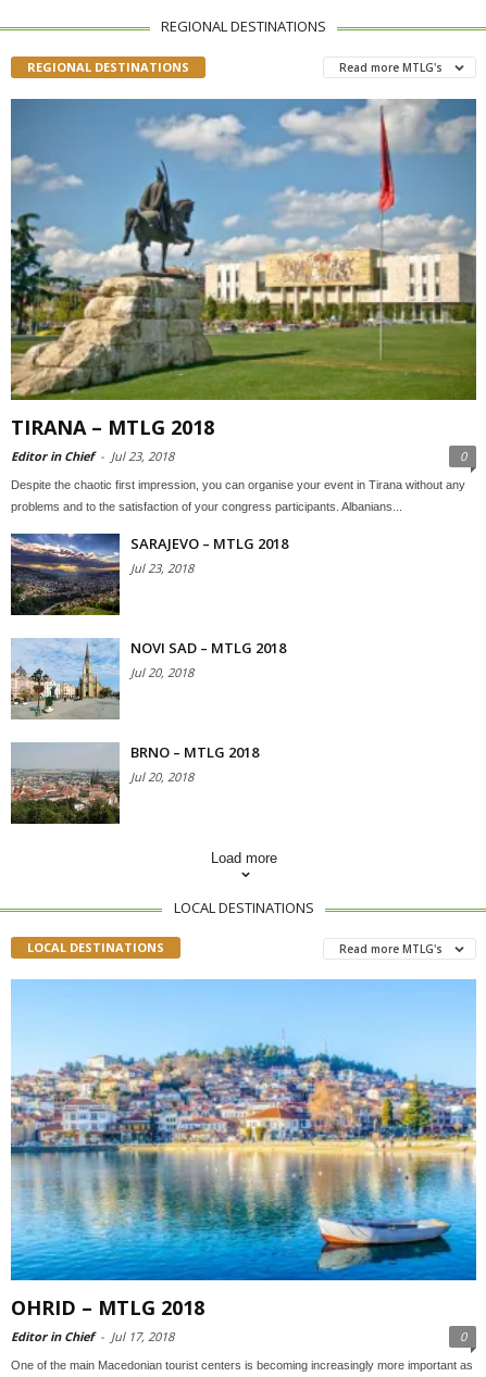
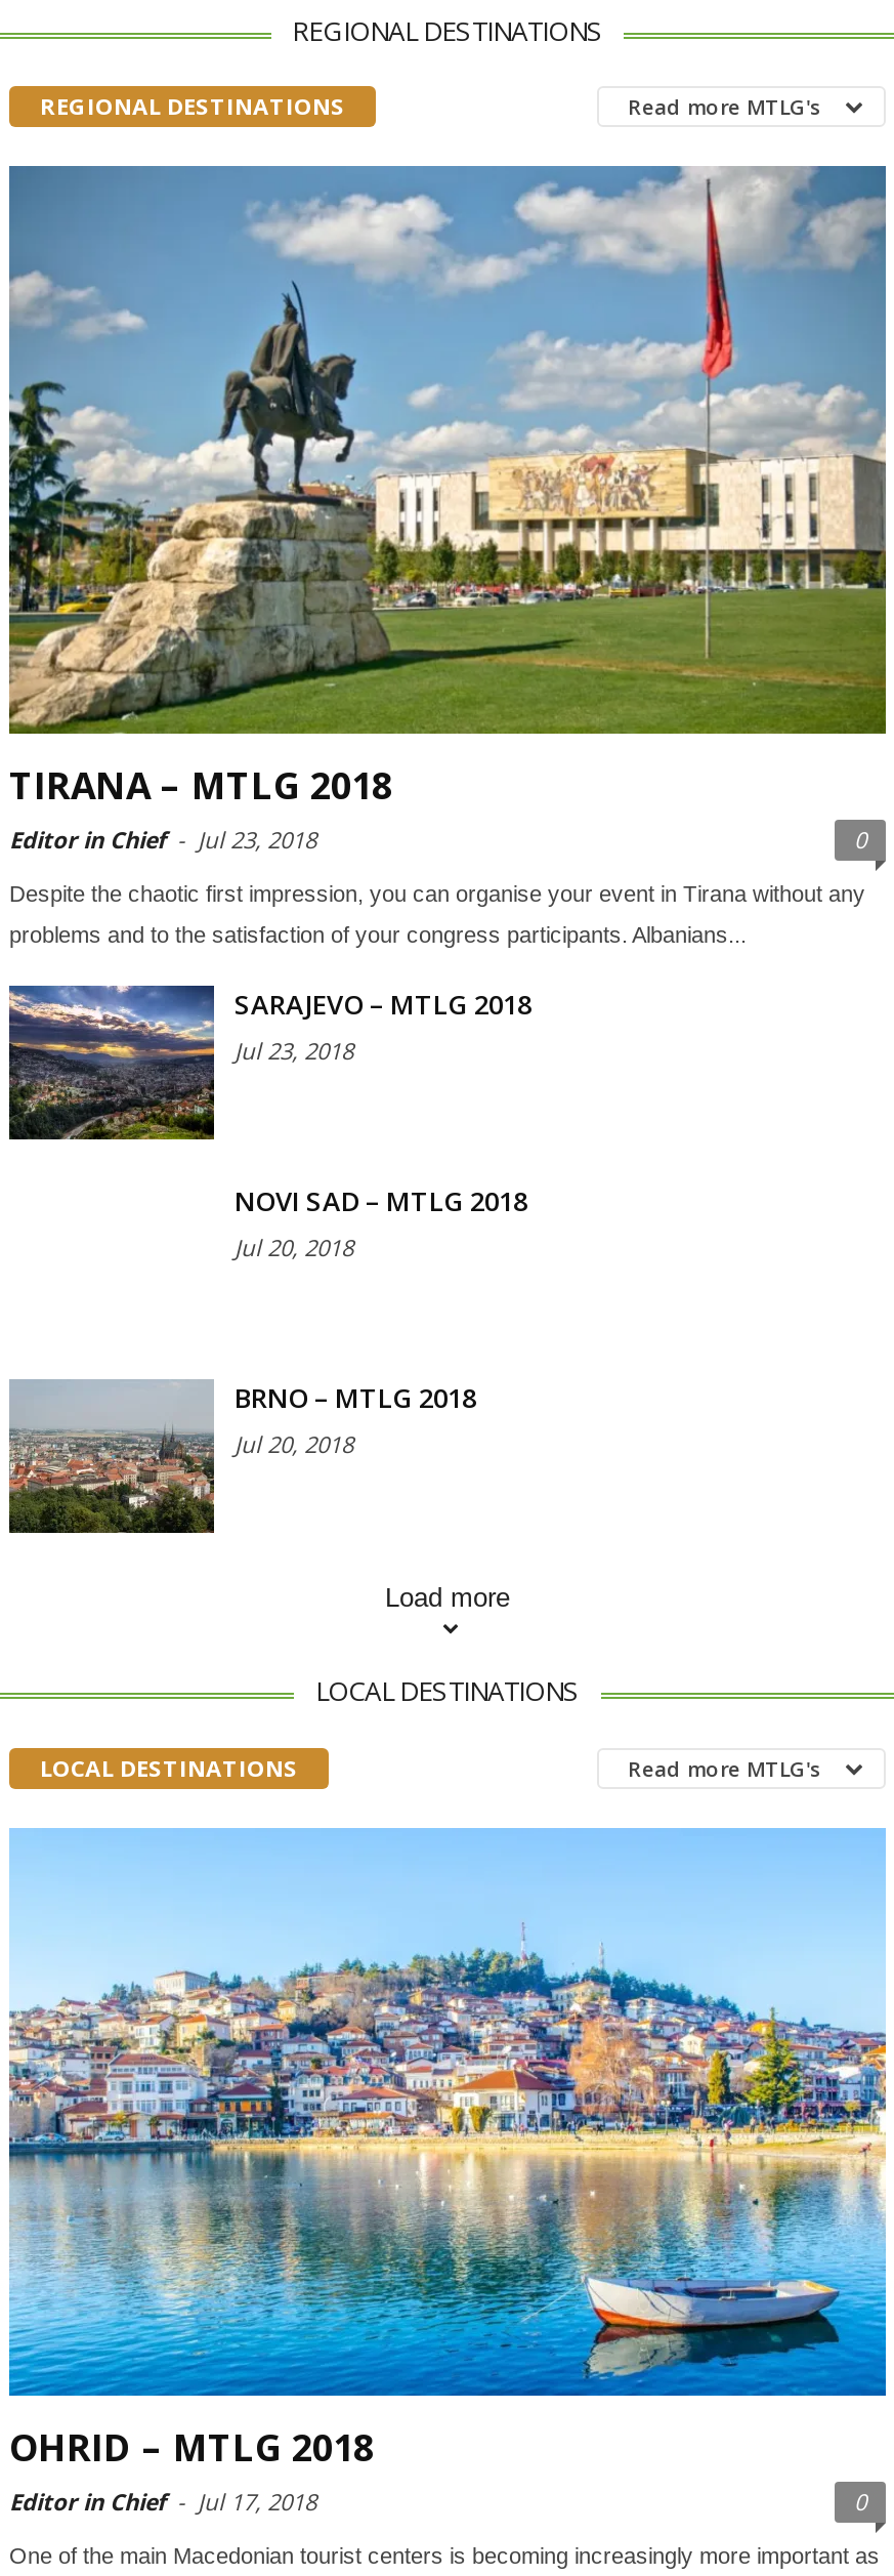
- [image]
